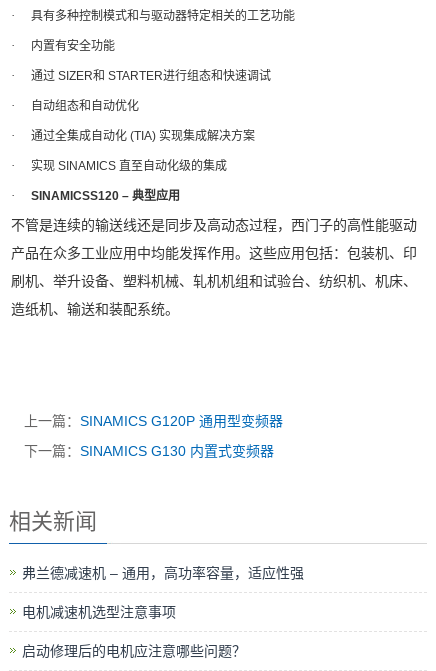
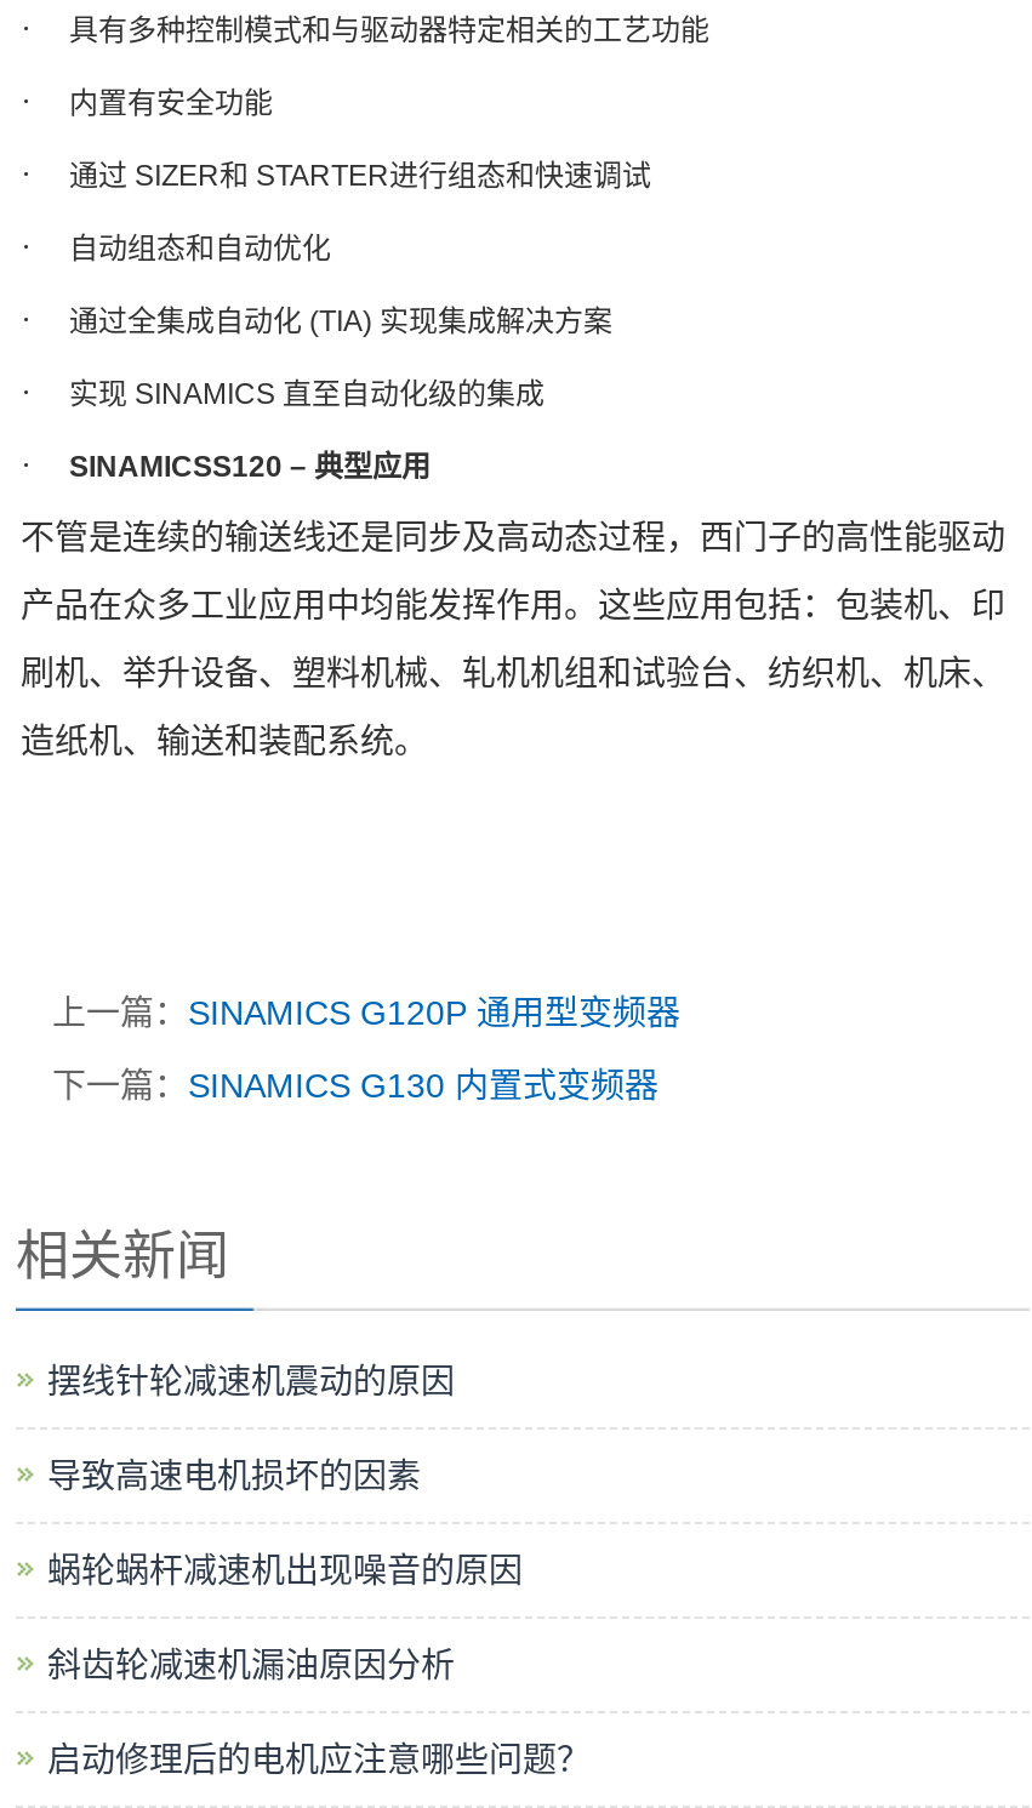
- 弗兰德减速机 – 通用，高功率容量，适应性强
- 电机减速机选型注意事项
+ 摆线针轮减速机震动的原因
+ 导致高速电机损坏的因素
+ 蜗轮蜗杆减速机出现噪音的原因
+ 斜齿轮减速机漏油原因分析
